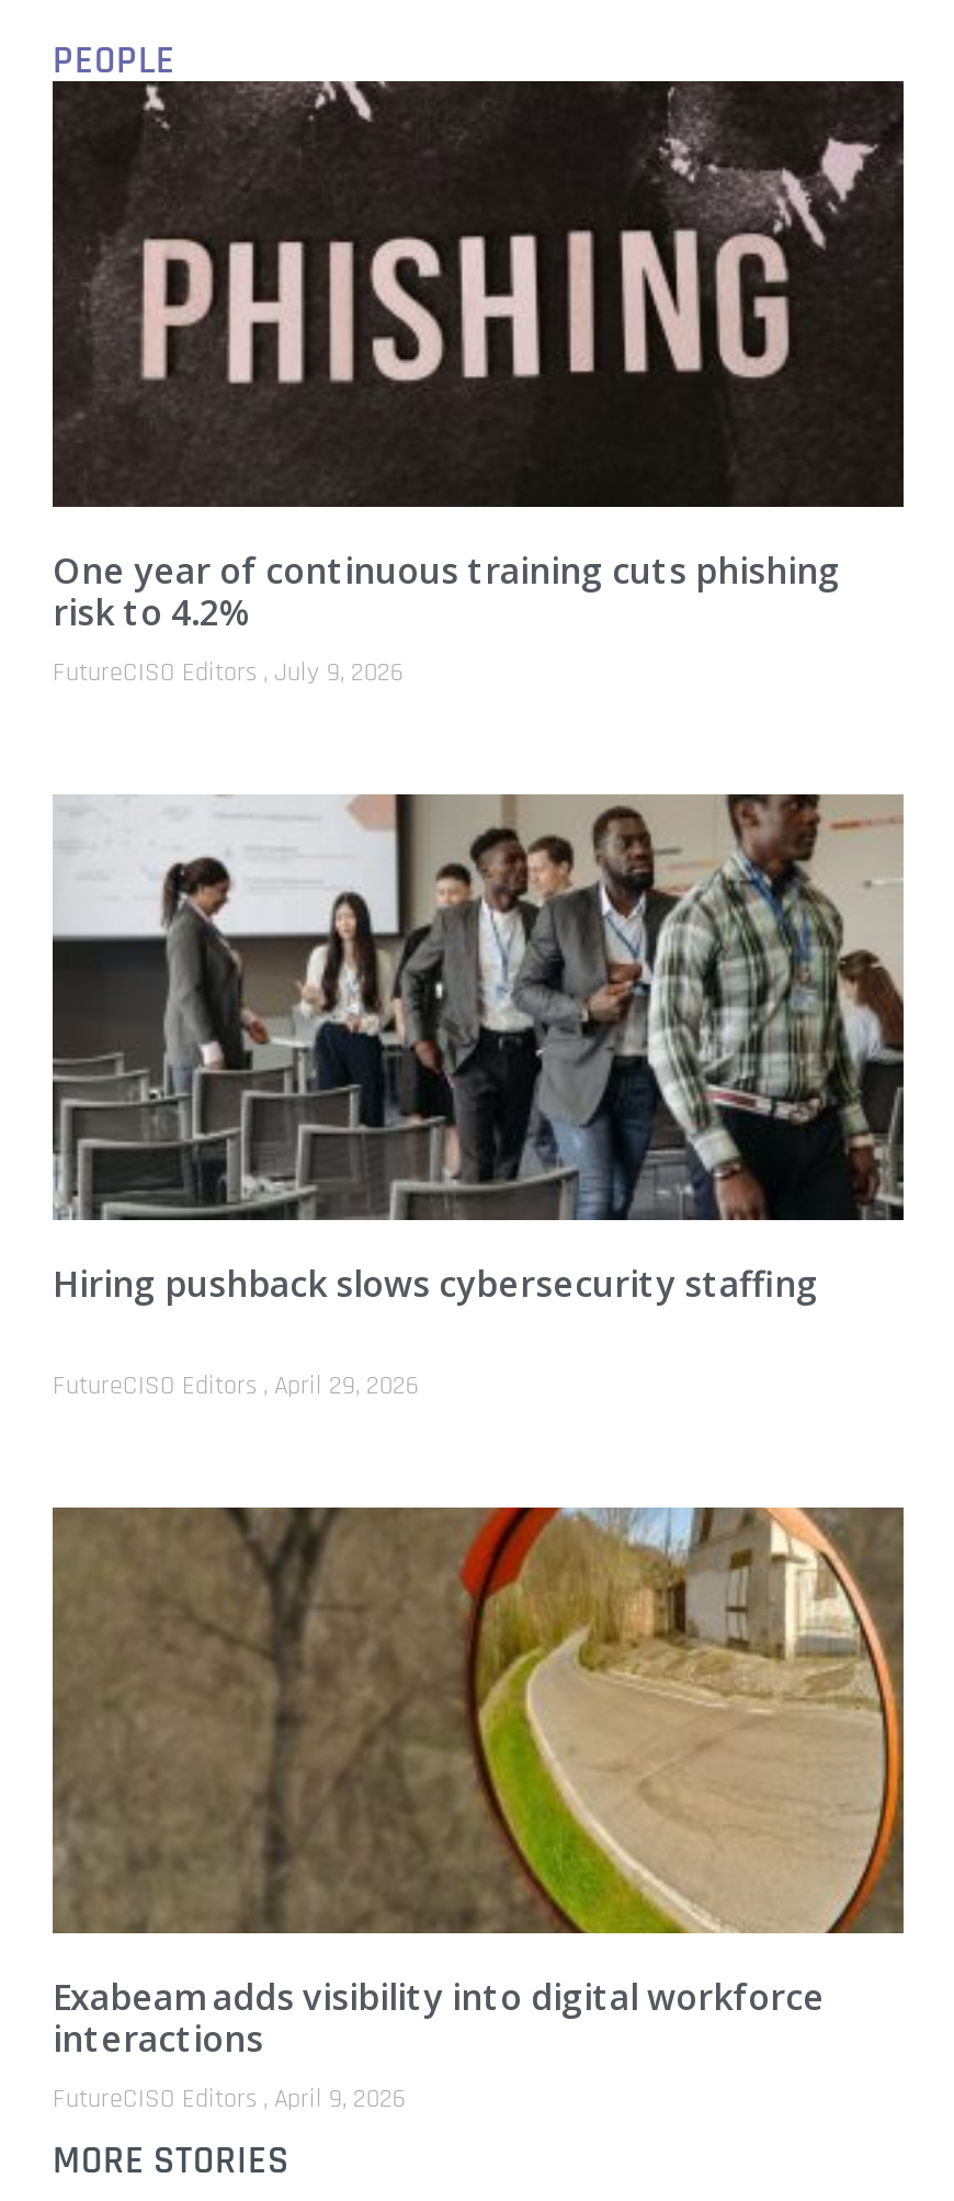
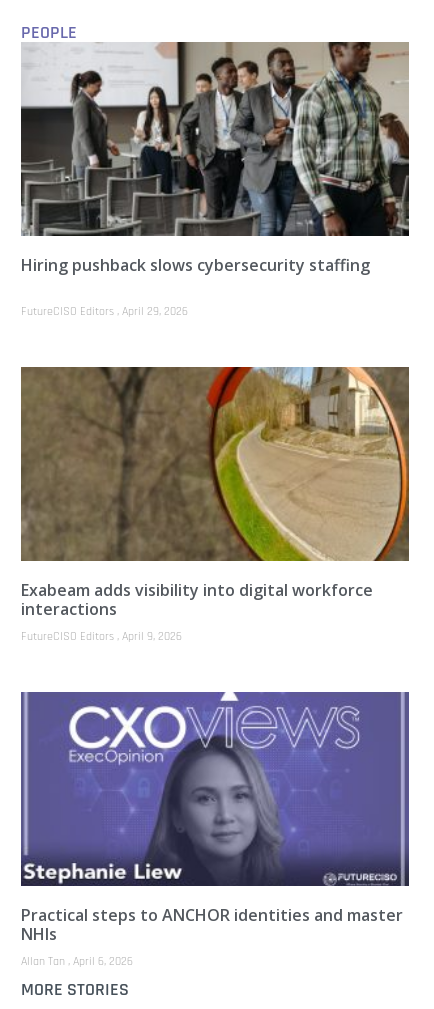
- [image]
- One year of continuous training cuts phishing
- risk to 4.2%
- FutureCISO Editors July 9, 2026

moved up: [image] | Hiring pushback slows cybersecurity staffing | FutureCISO Editors April 29, 2026 | Exabeam adds visibility into digital workforce | interactions | FutureCISO Editors April 9, 2026

+ [image]
+ Practical steps to ANCHOR identities and master
+ NHIs
+ Allan Tan April 6, 2026
